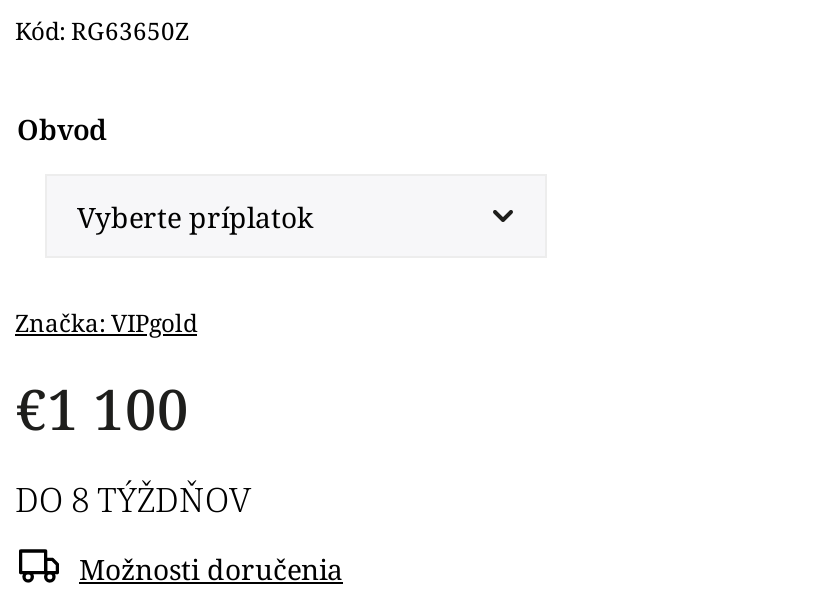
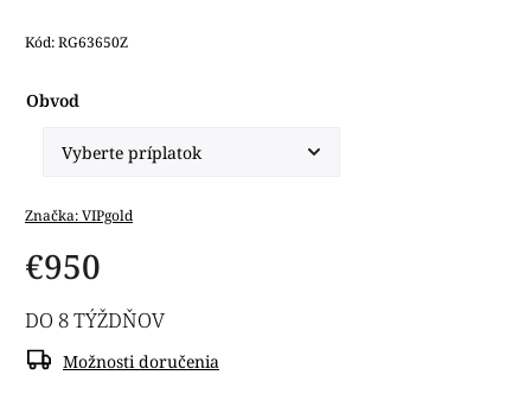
- €1 100
+ €950
